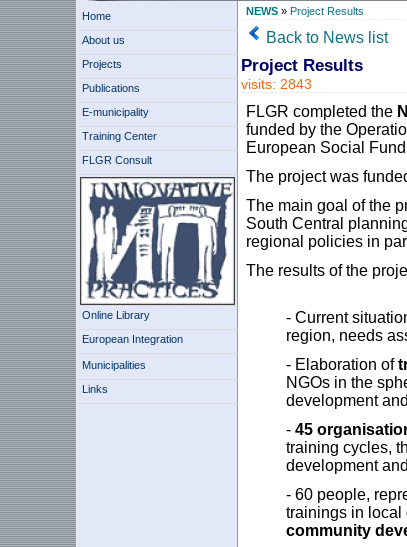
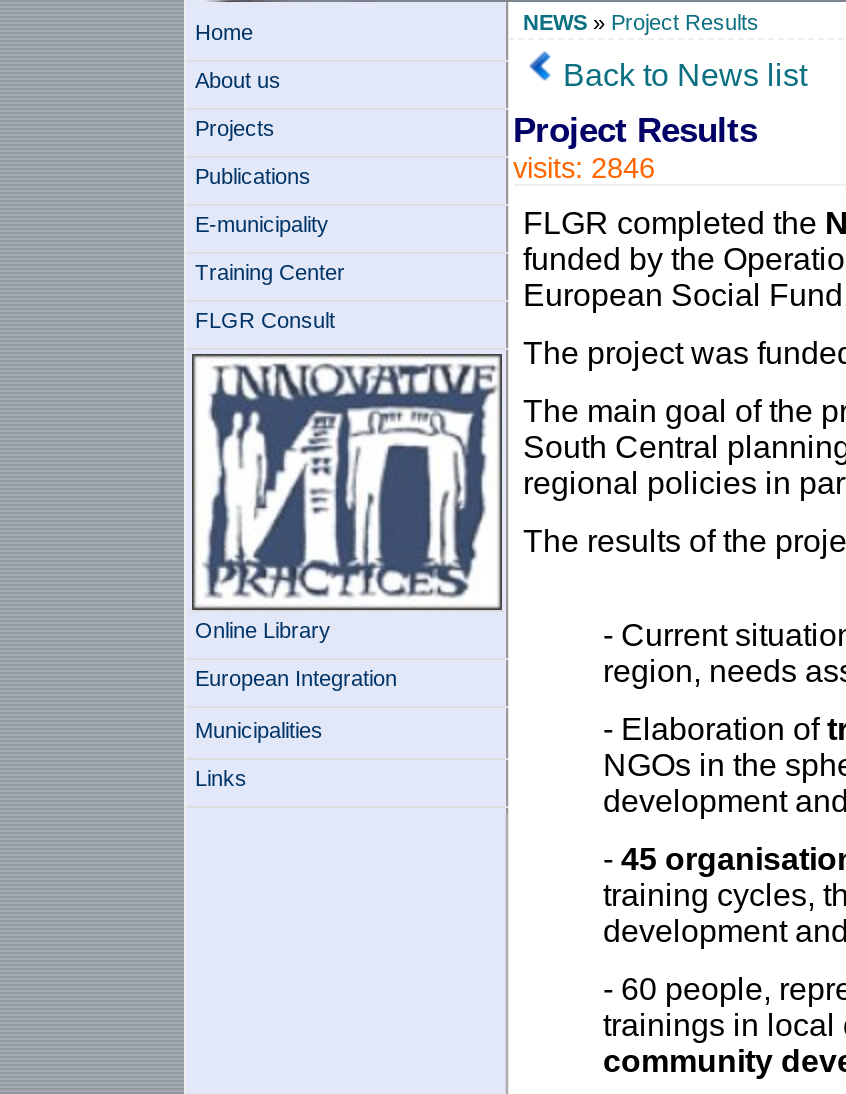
- visits: 2843
+ visits: 2846
